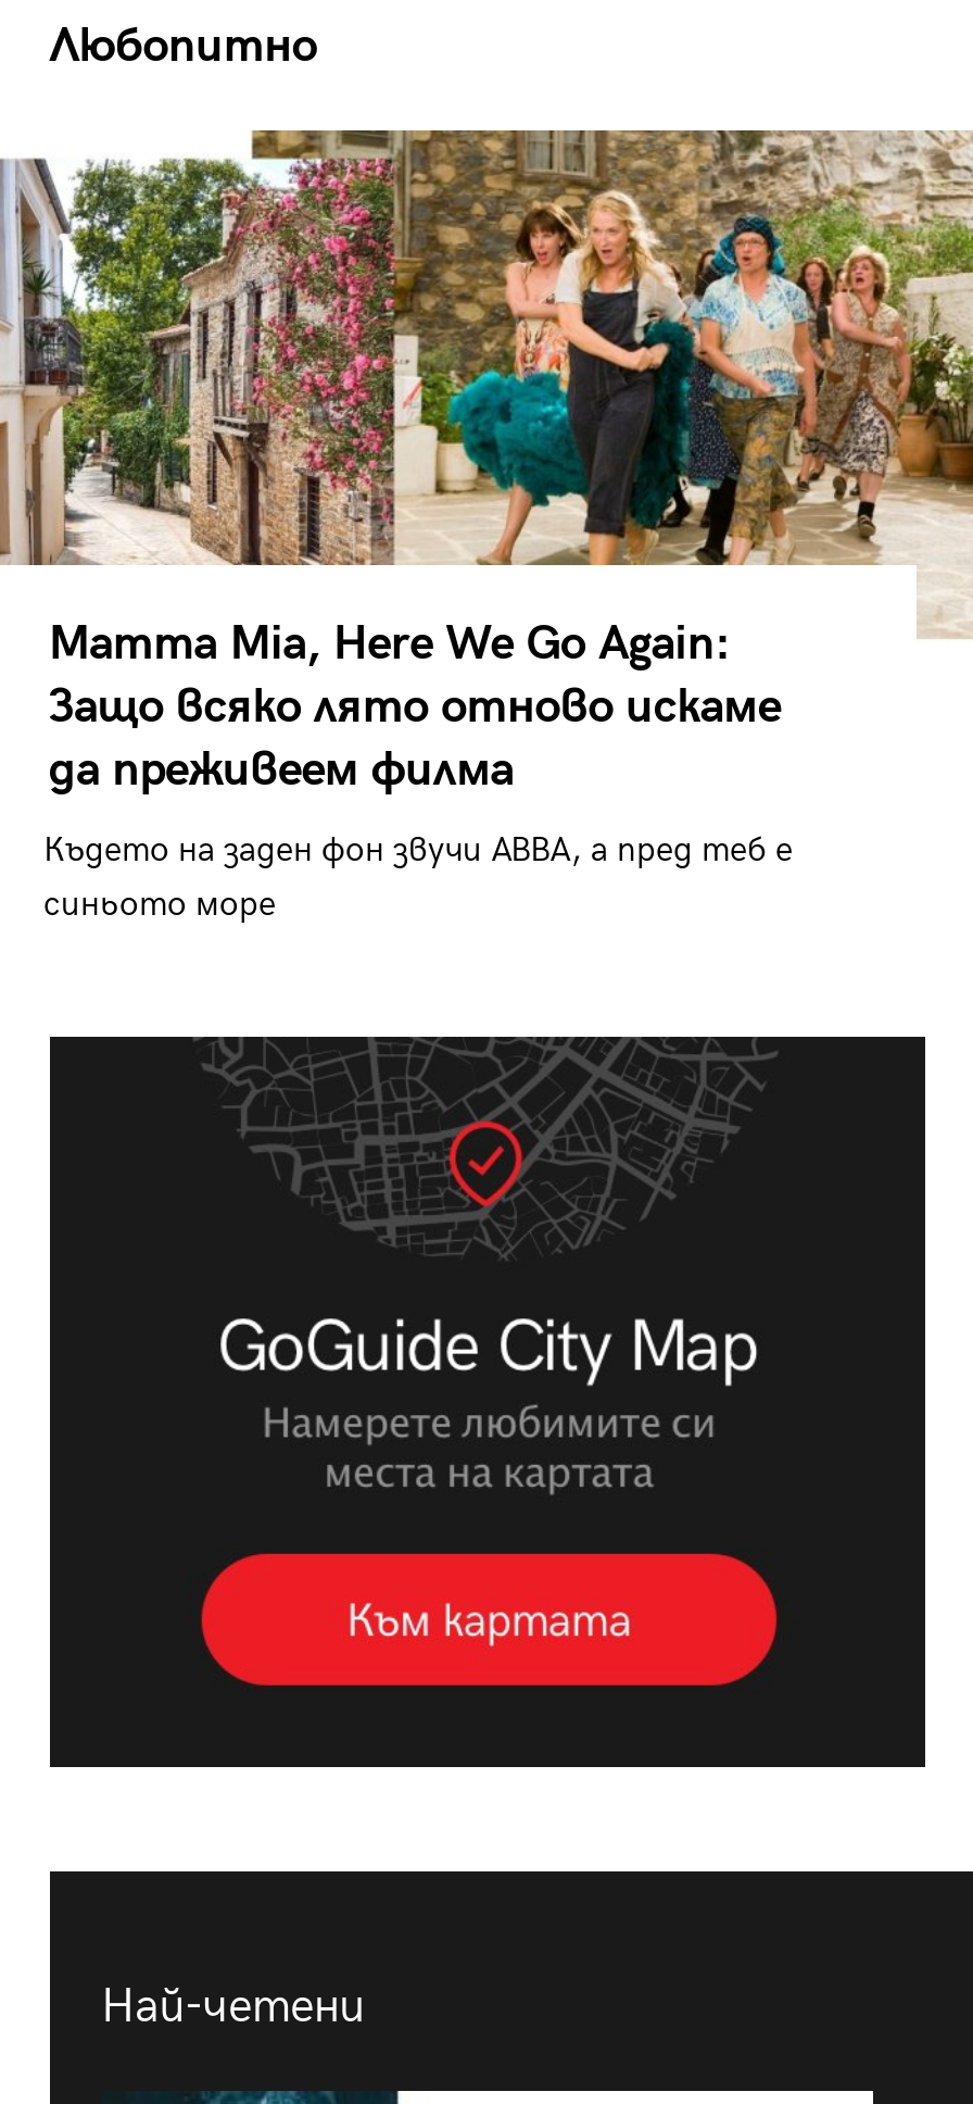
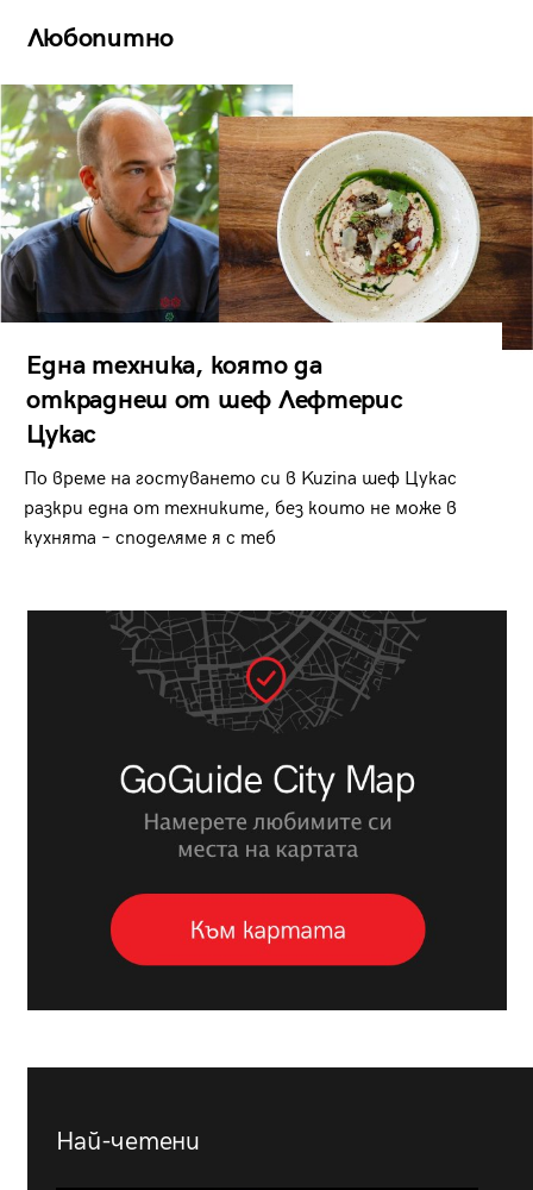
- [image]
- Mamma Mia, Here We Go Again:
- Защо всяко лято отново искаме
- да преживеем филма
+ [image]
+ Една техника, която да
+ откраднеш от шеф Лефтерис
+ Цукас

- Където на заден фон звучи ABBA, а пред теб е
- синьото море
+ По време на гостуването си в Kuzina шеф Цукас
+ разкри една от техниките, без които не може в
+ кухнята – споделяме я с теб
